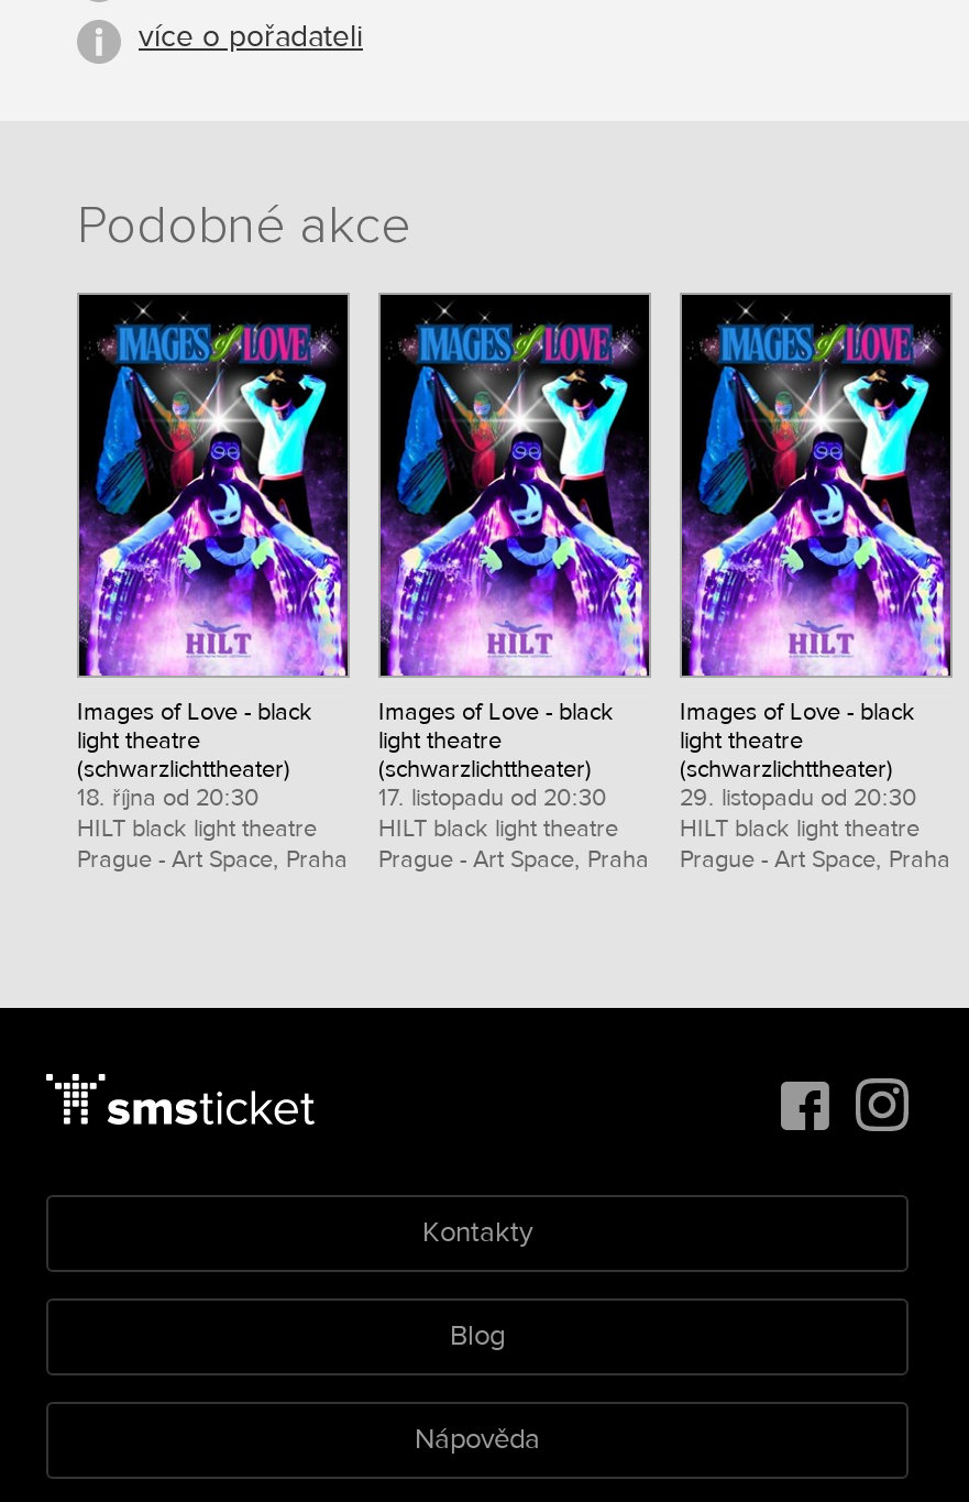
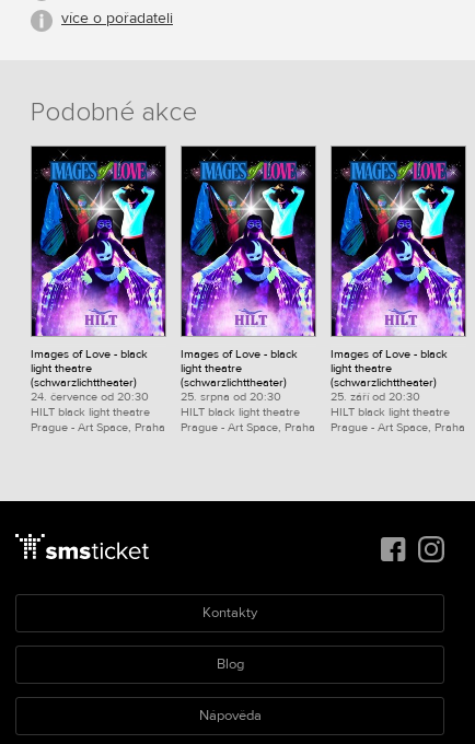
- 18. října od 20:30
+ 24. července od 20:30

- 17. listopadu od 20:30
+ 25. srpna od 20:30

- 29. listopadu od 20:30
+ 25. září od 20:30
